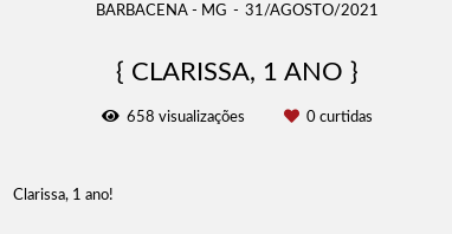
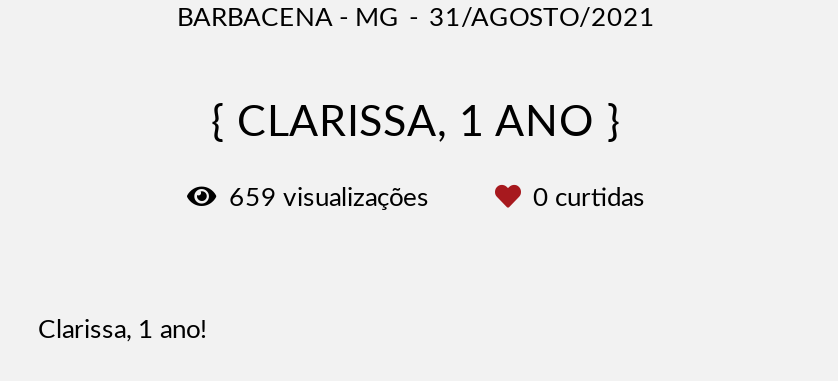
- 658 visualizações
+ 659 visualizações
